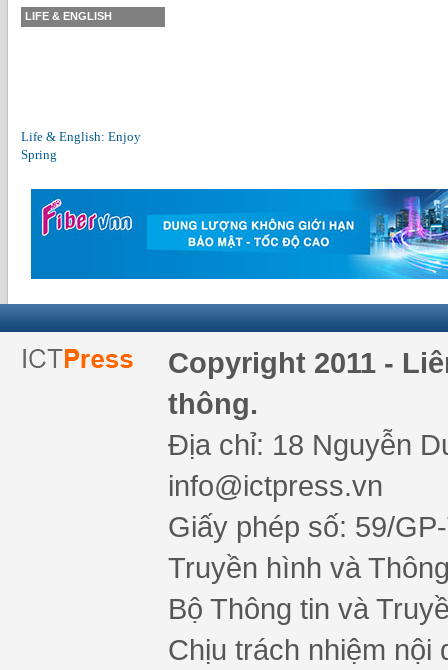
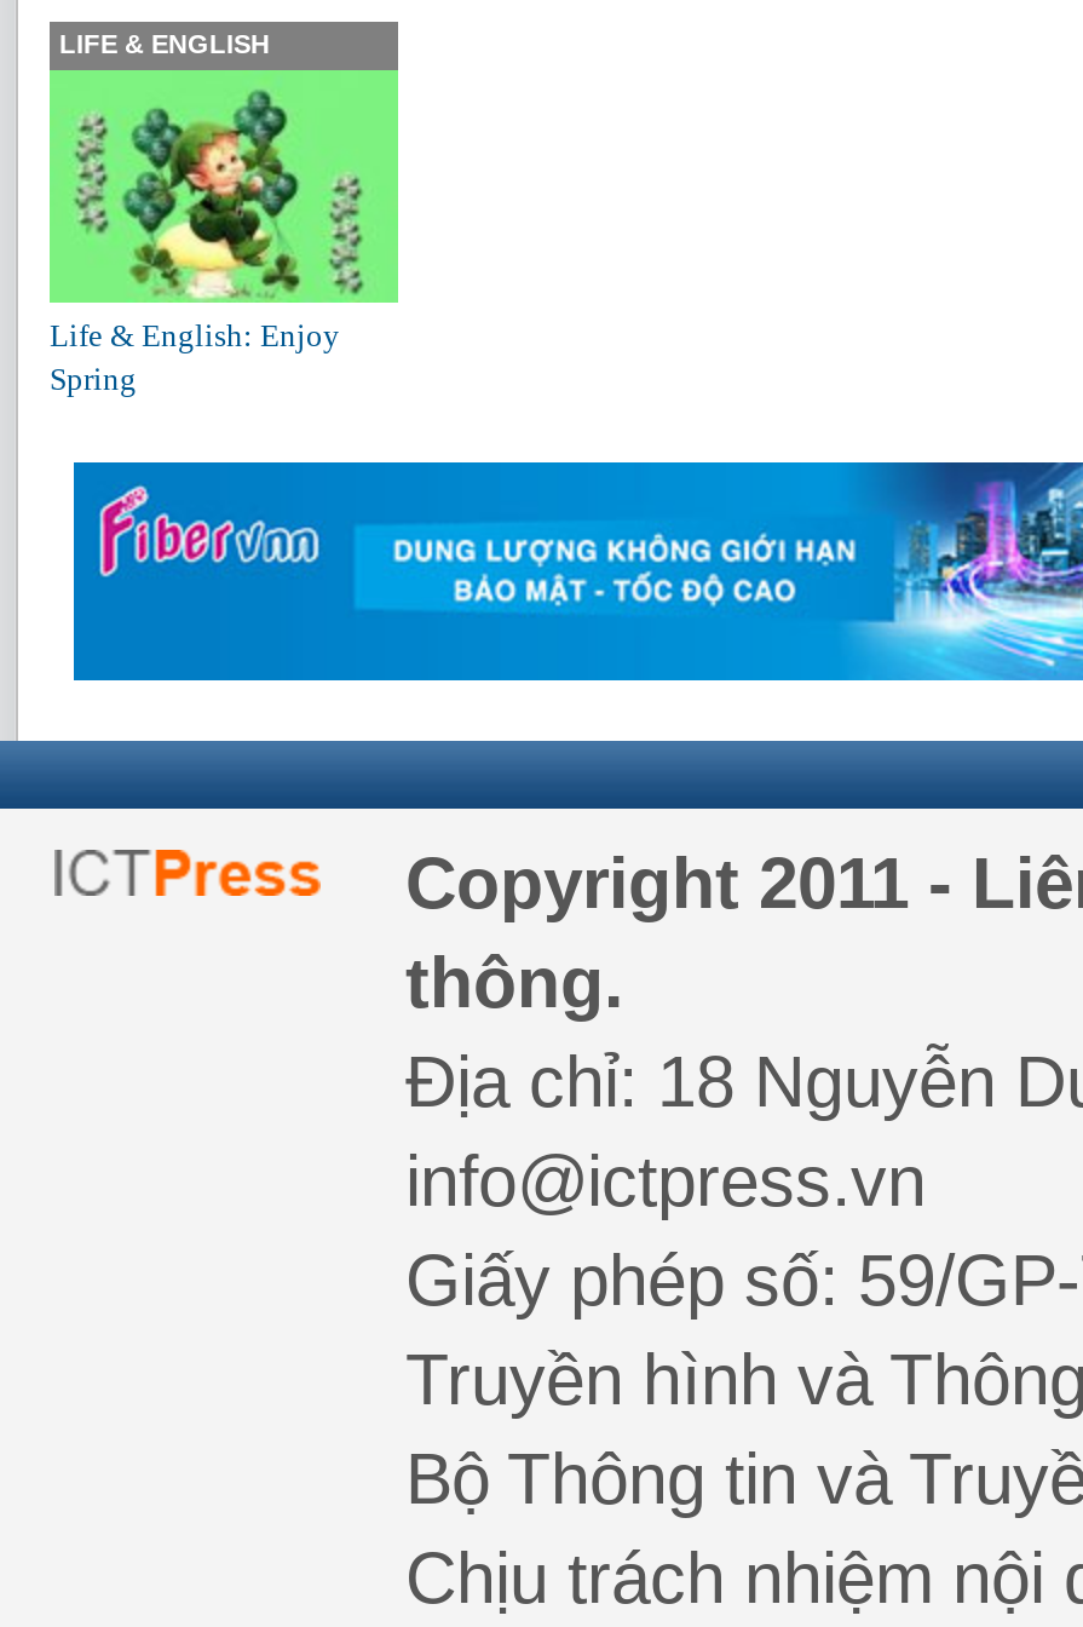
+ [image]
